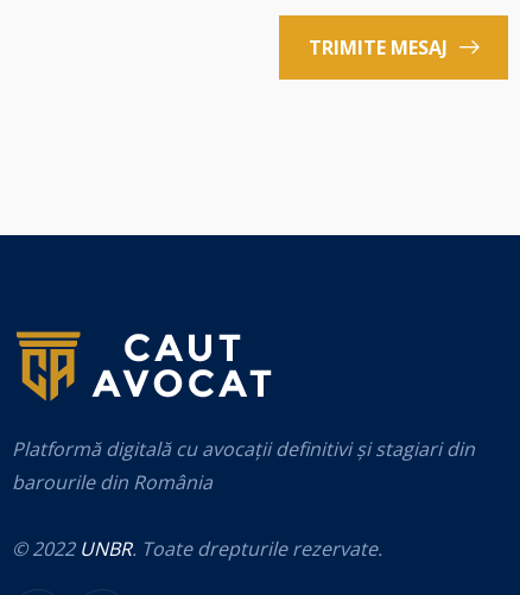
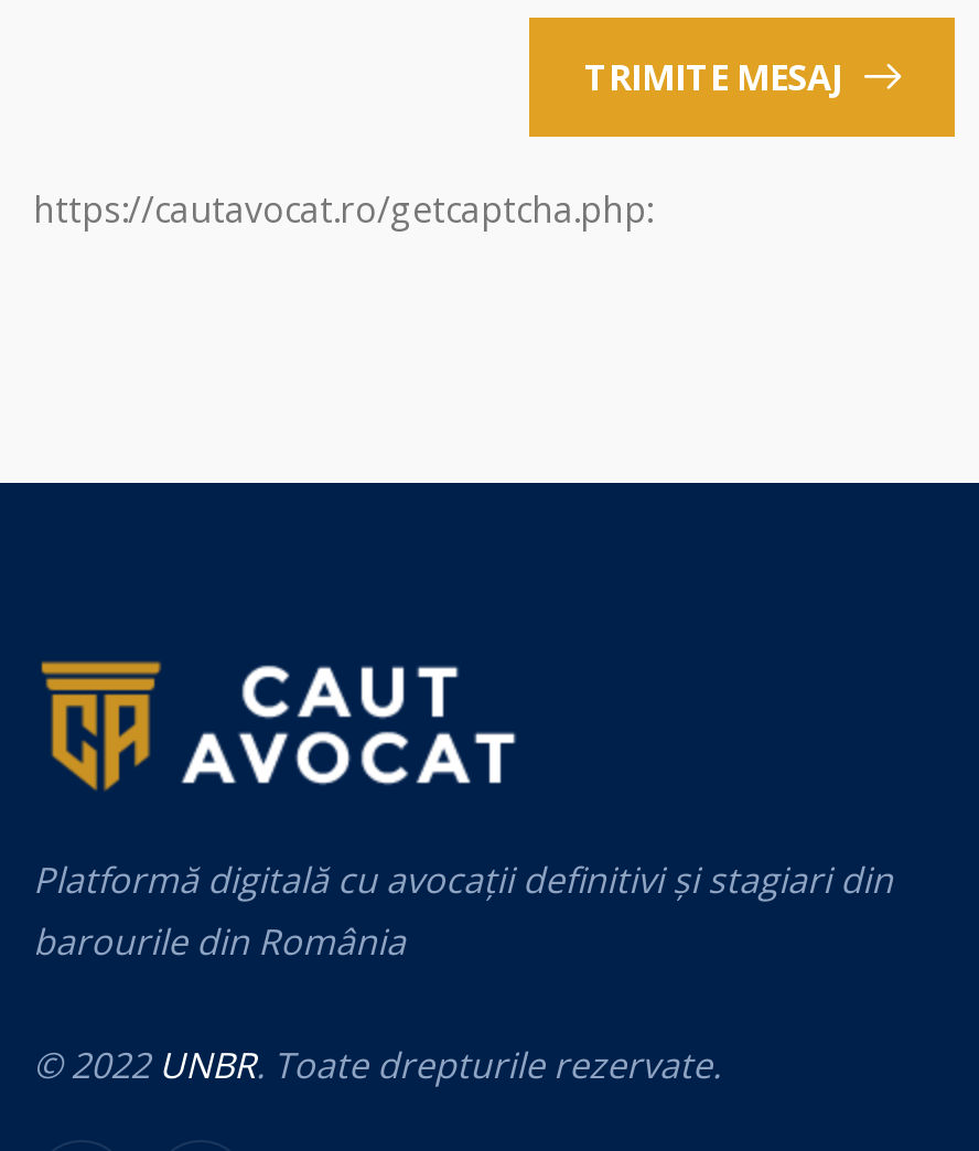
+ https://cautavocat.ro/getcaptcha.php:
